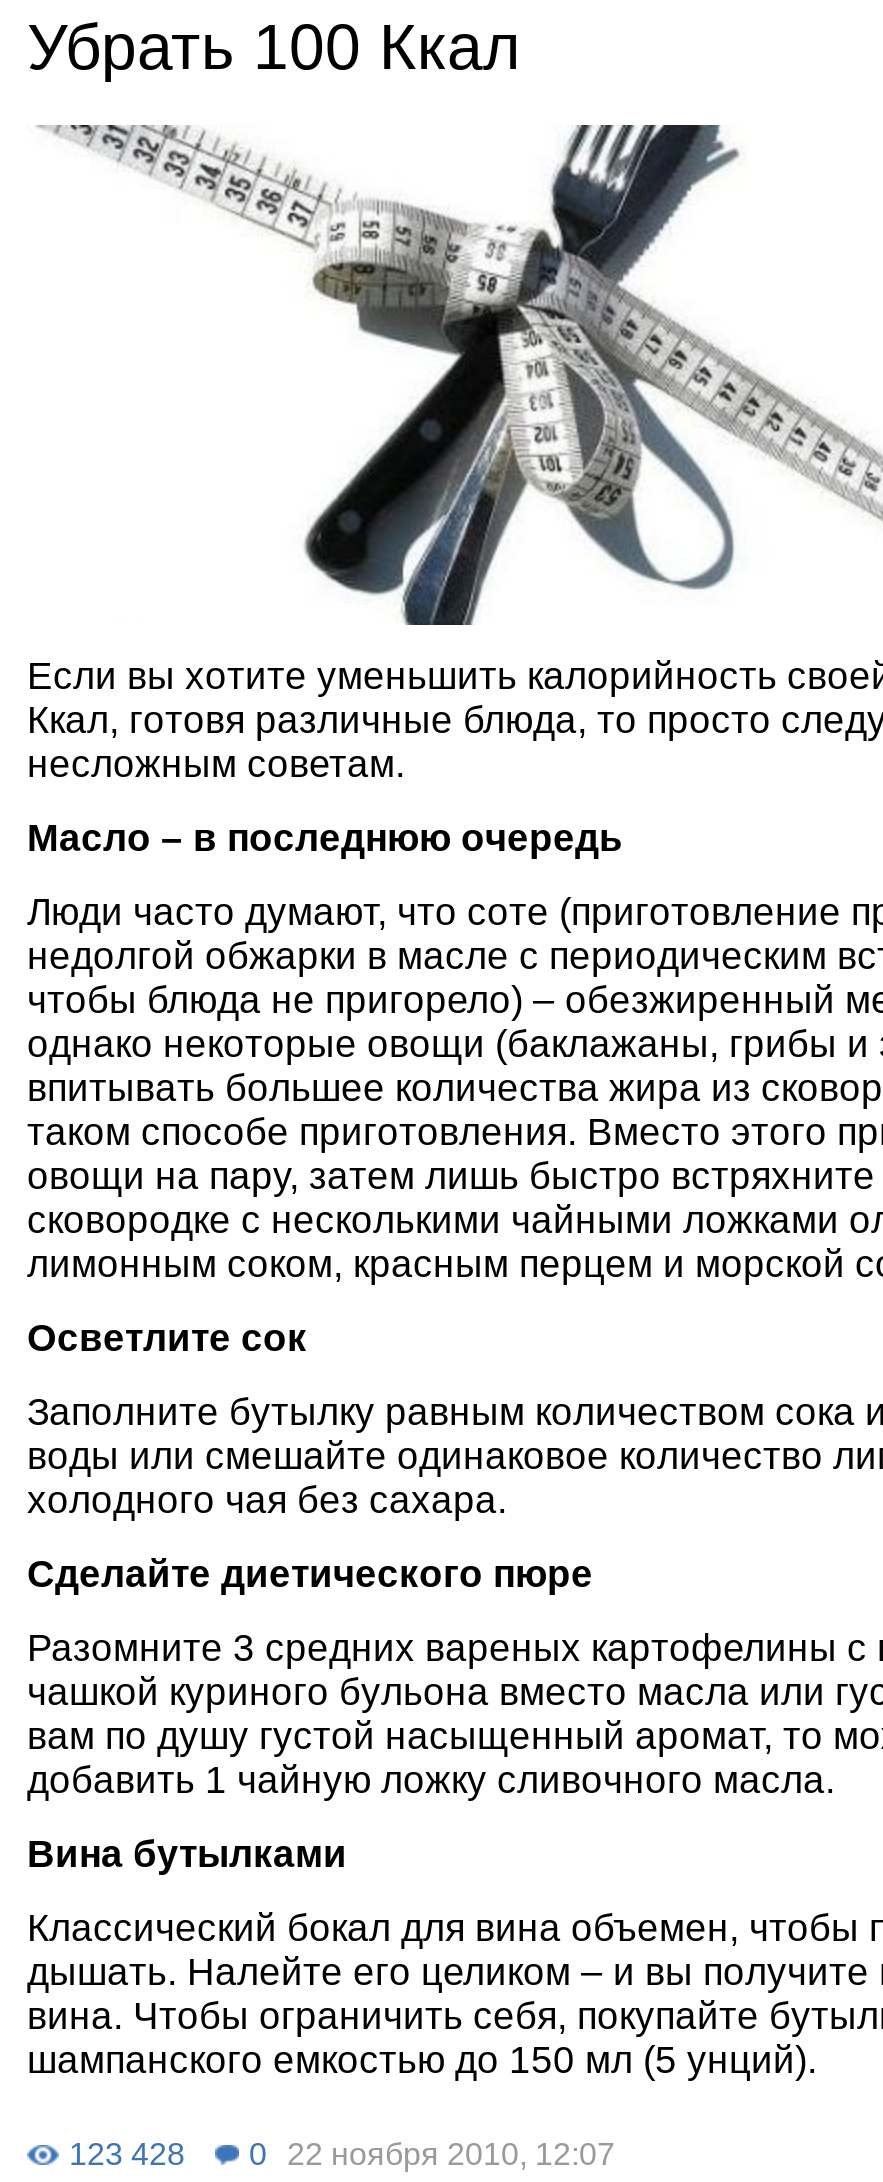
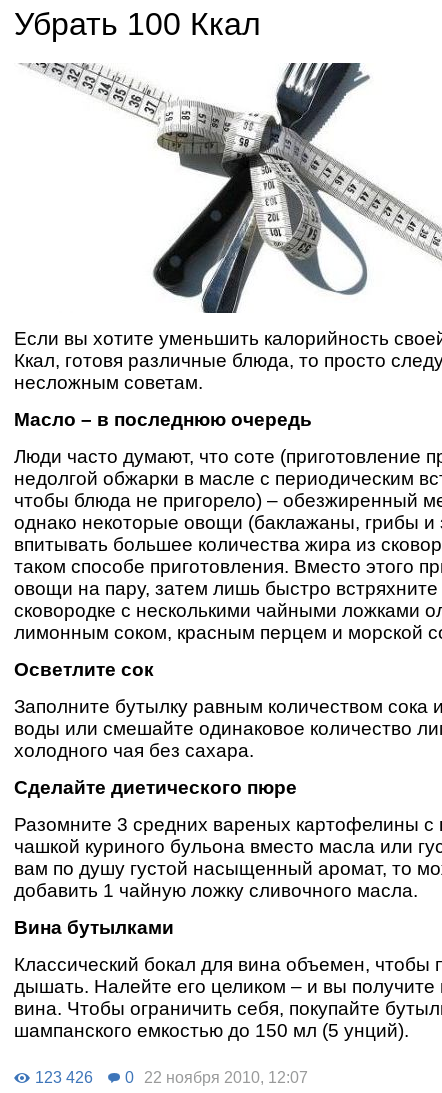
- 123 428 0 22 ноября 2010, 12:07
+ 123 426 0 22 ноября 2010, 12:07
